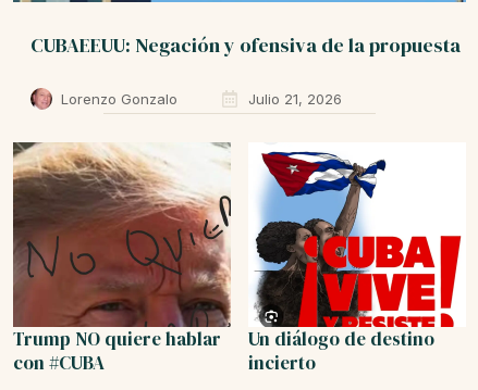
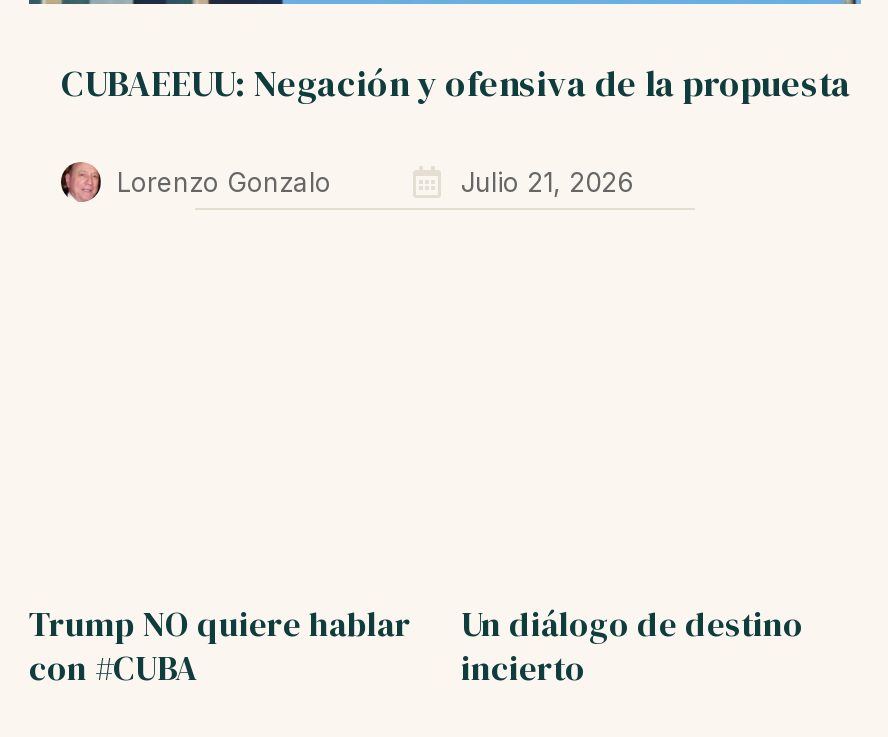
- [image]

- [image]
